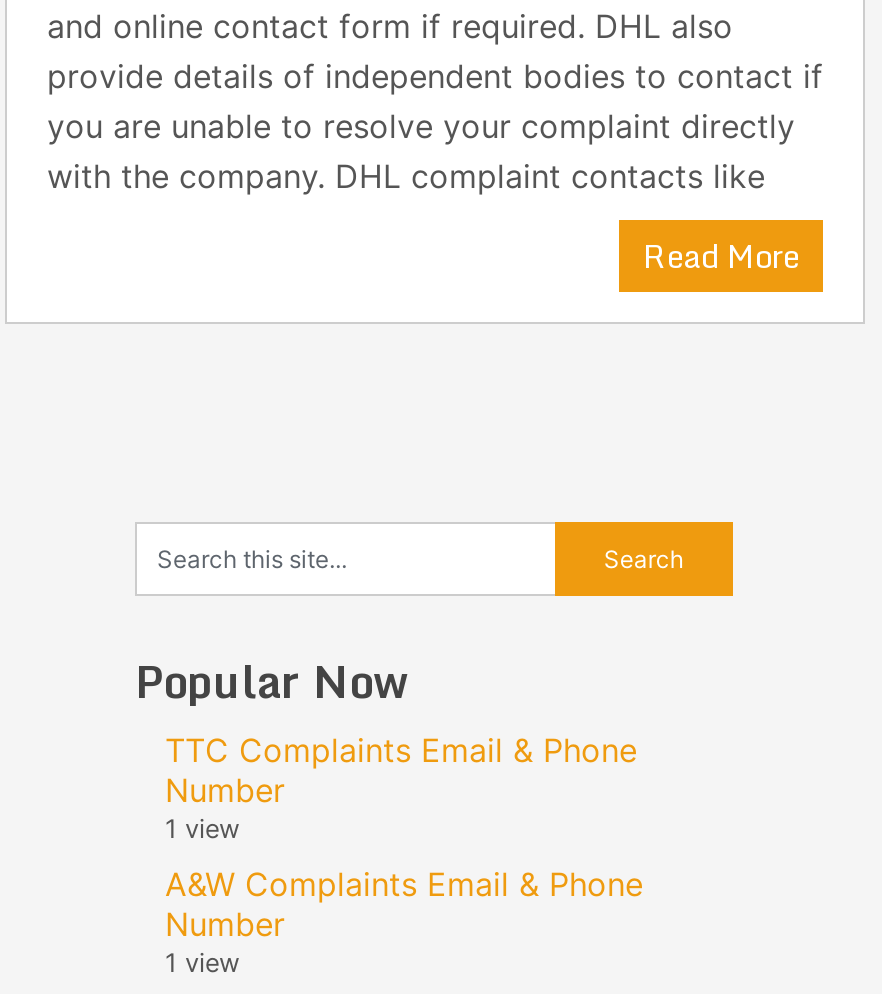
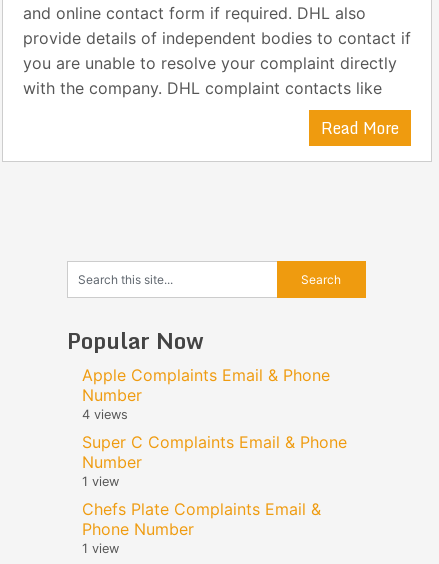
- TTC Complaints Email & Phone
+ Apple Complaints Email & Phone
+ Number
+ 4 views
+ Super C Complaints Email & Phone

- A&W Complaints Email & Phone
- Number
+ Chefs Plate Complaints Email &
+ Phone Number
